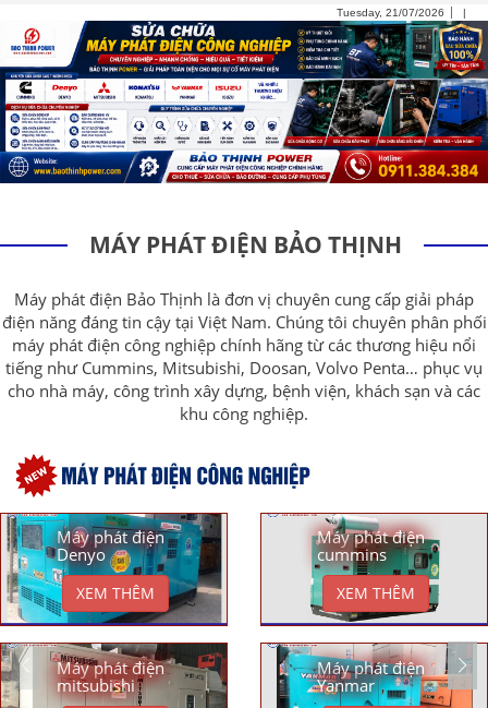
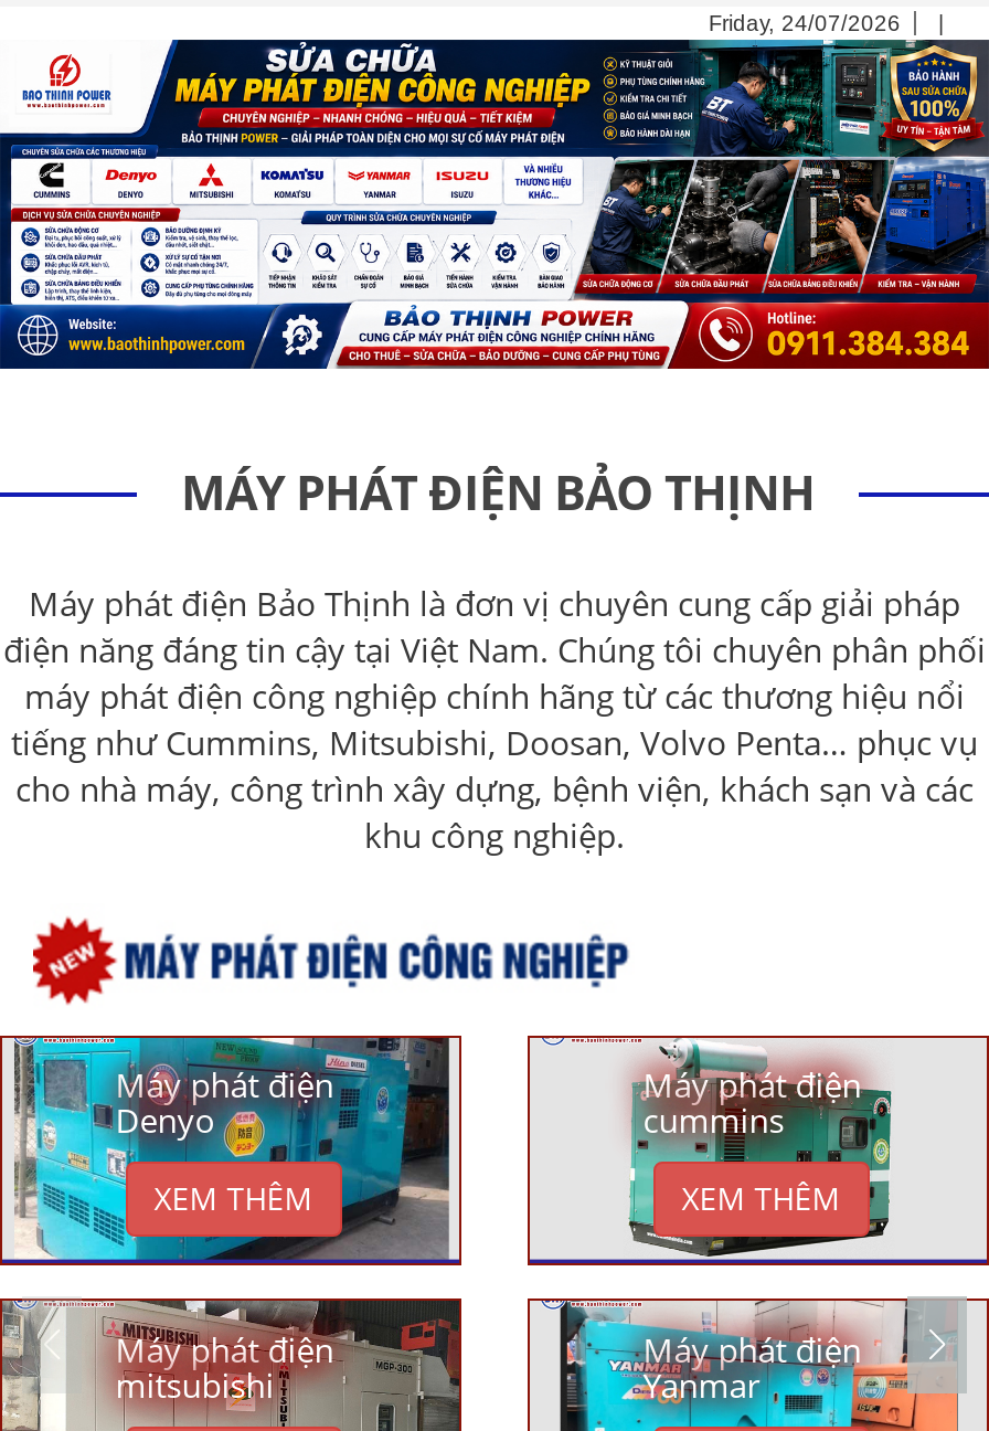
- Tuesday, 21/07/2026
+ Friday, 24/07/2026
